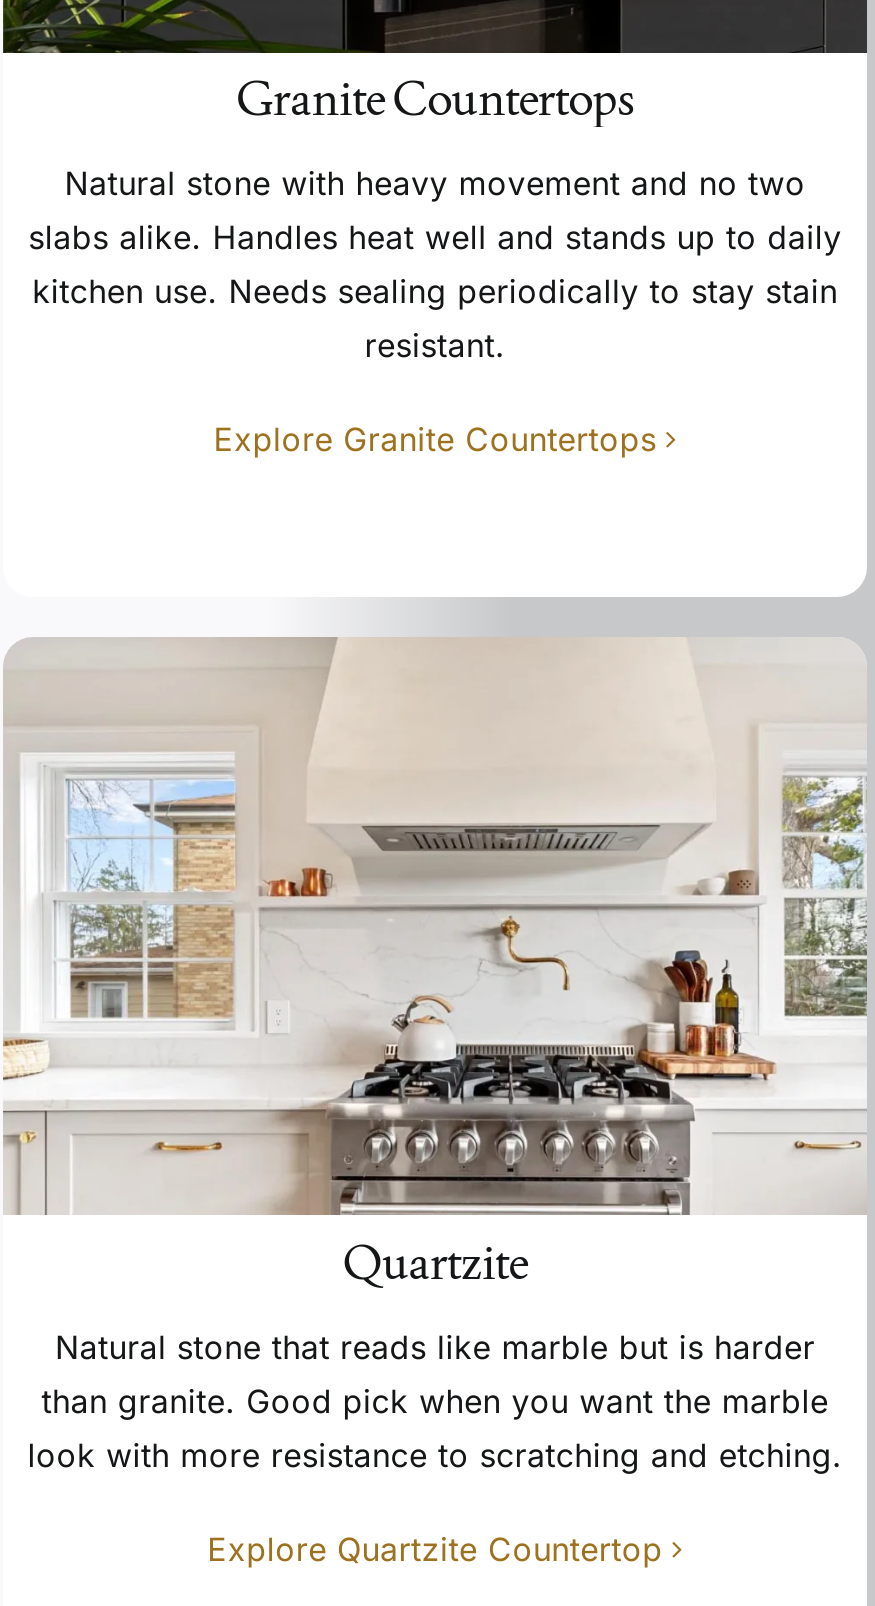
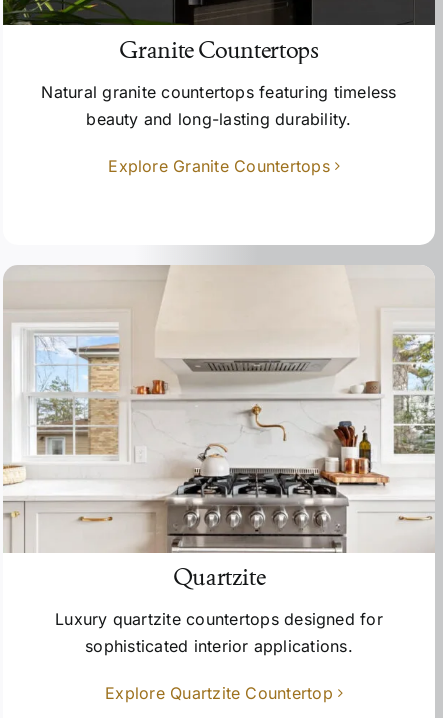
- Natural stone with heavy movement and no two
- slabs alike. Handles heat well and stands up to daily
- kitchen use. Needs sealing periodically to stay stain
- resistant.
+ Natural granite countertops featuring timeless
+ beauty and long-lasting durability.

- Natural stone that reads like marble but is harder
- than granite. Good pick when you want the marble
- look with more resistance to scratching and etching.
+ Luxury quartzite countertops designed for
+ sophisticated interior applications.
